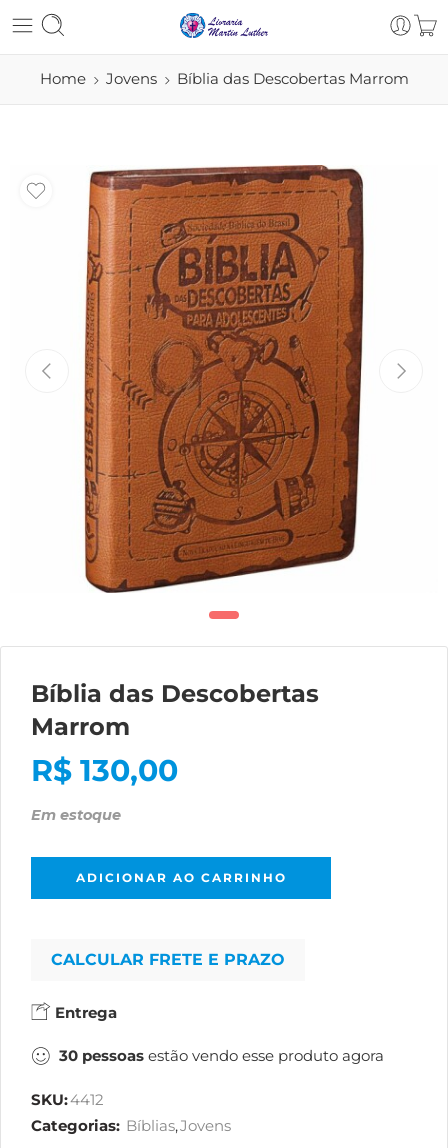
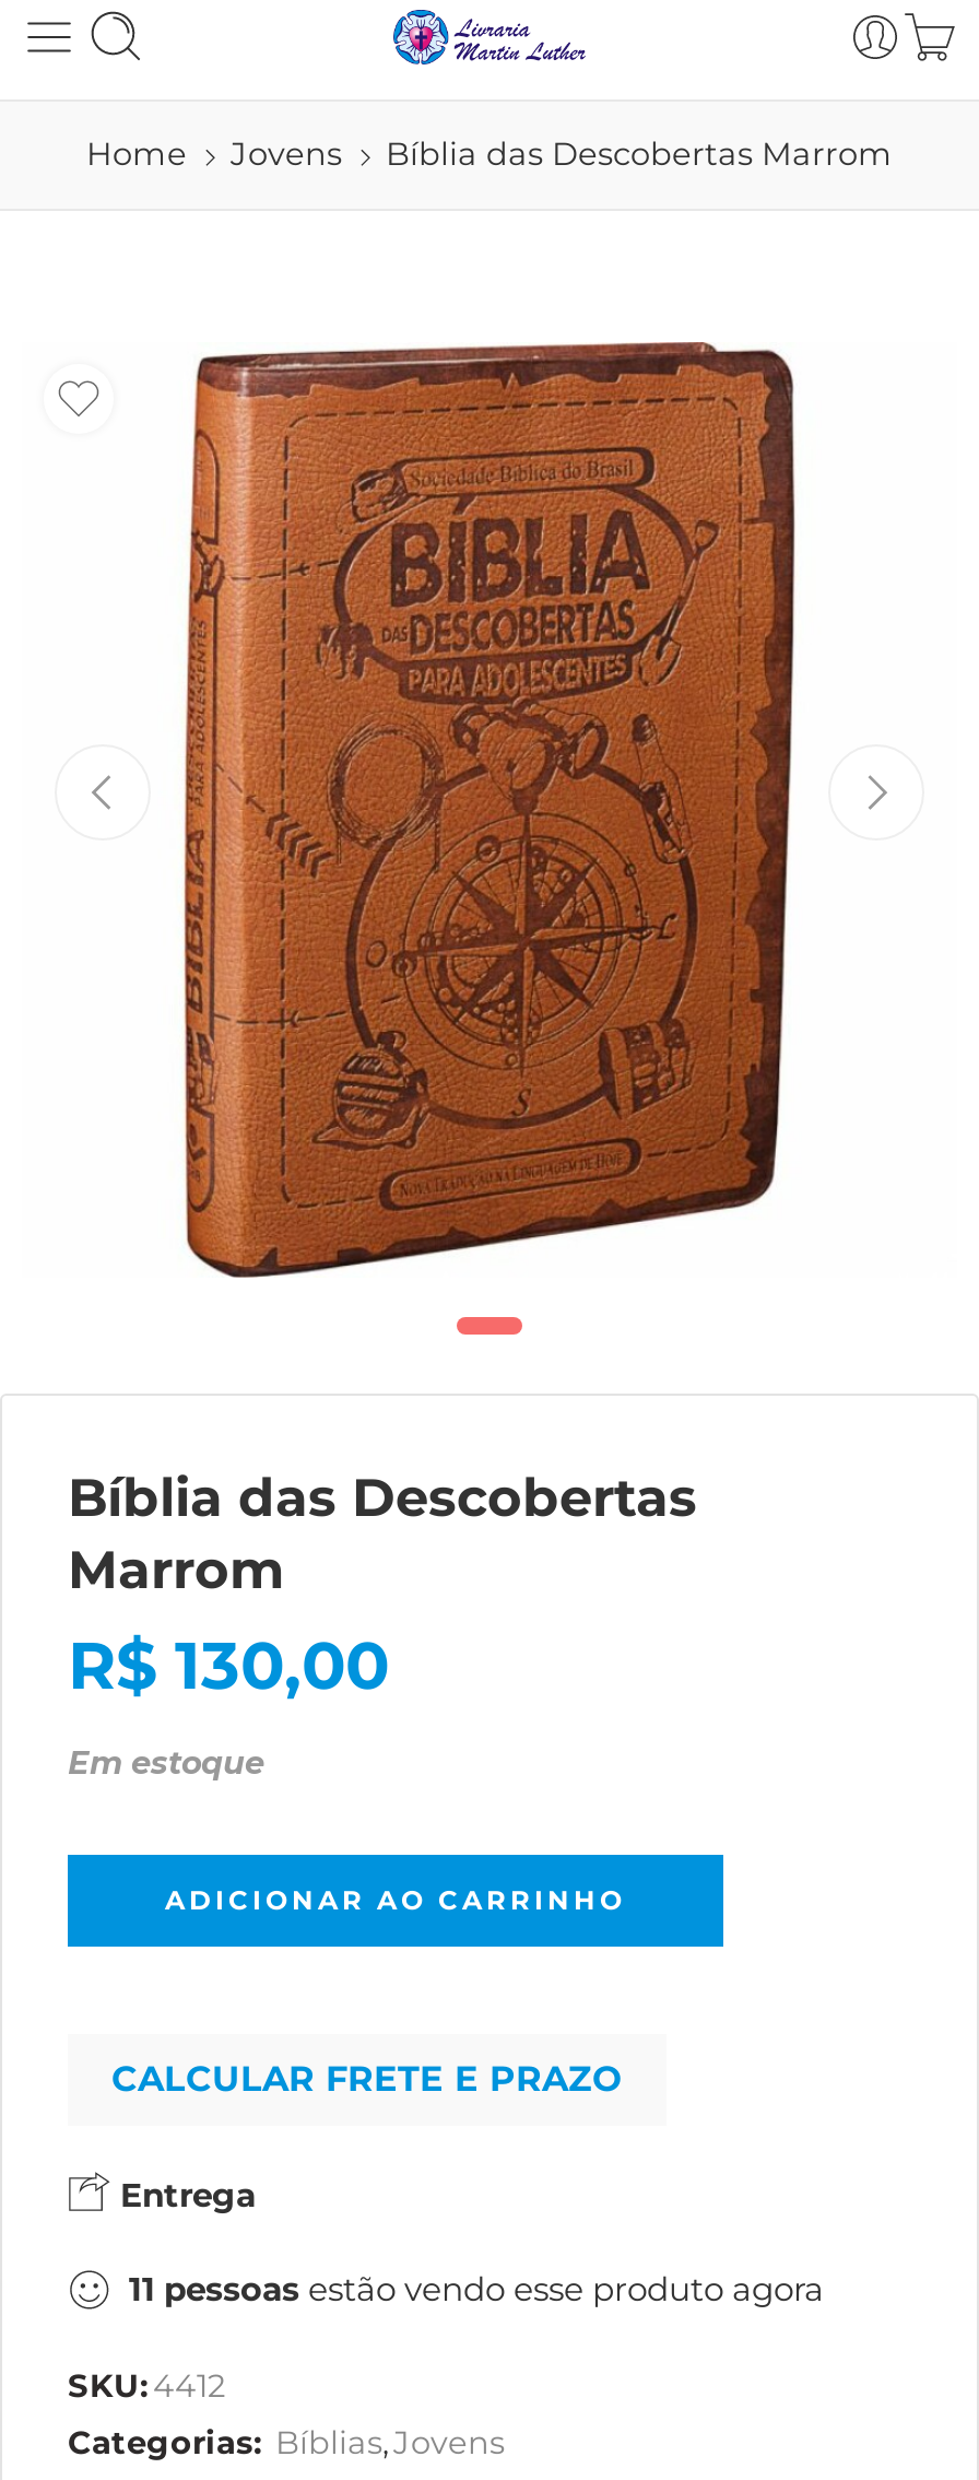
- 30 pessoas estão vendo esse produto agora
+ 11 pessoas estão vendo esse produto agora
